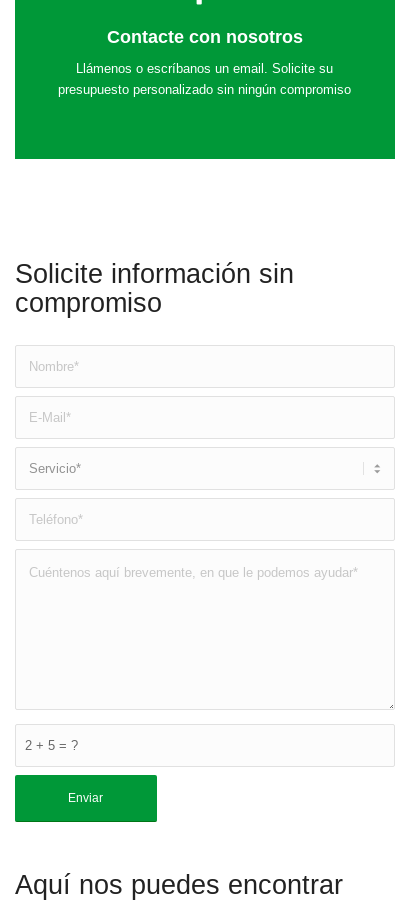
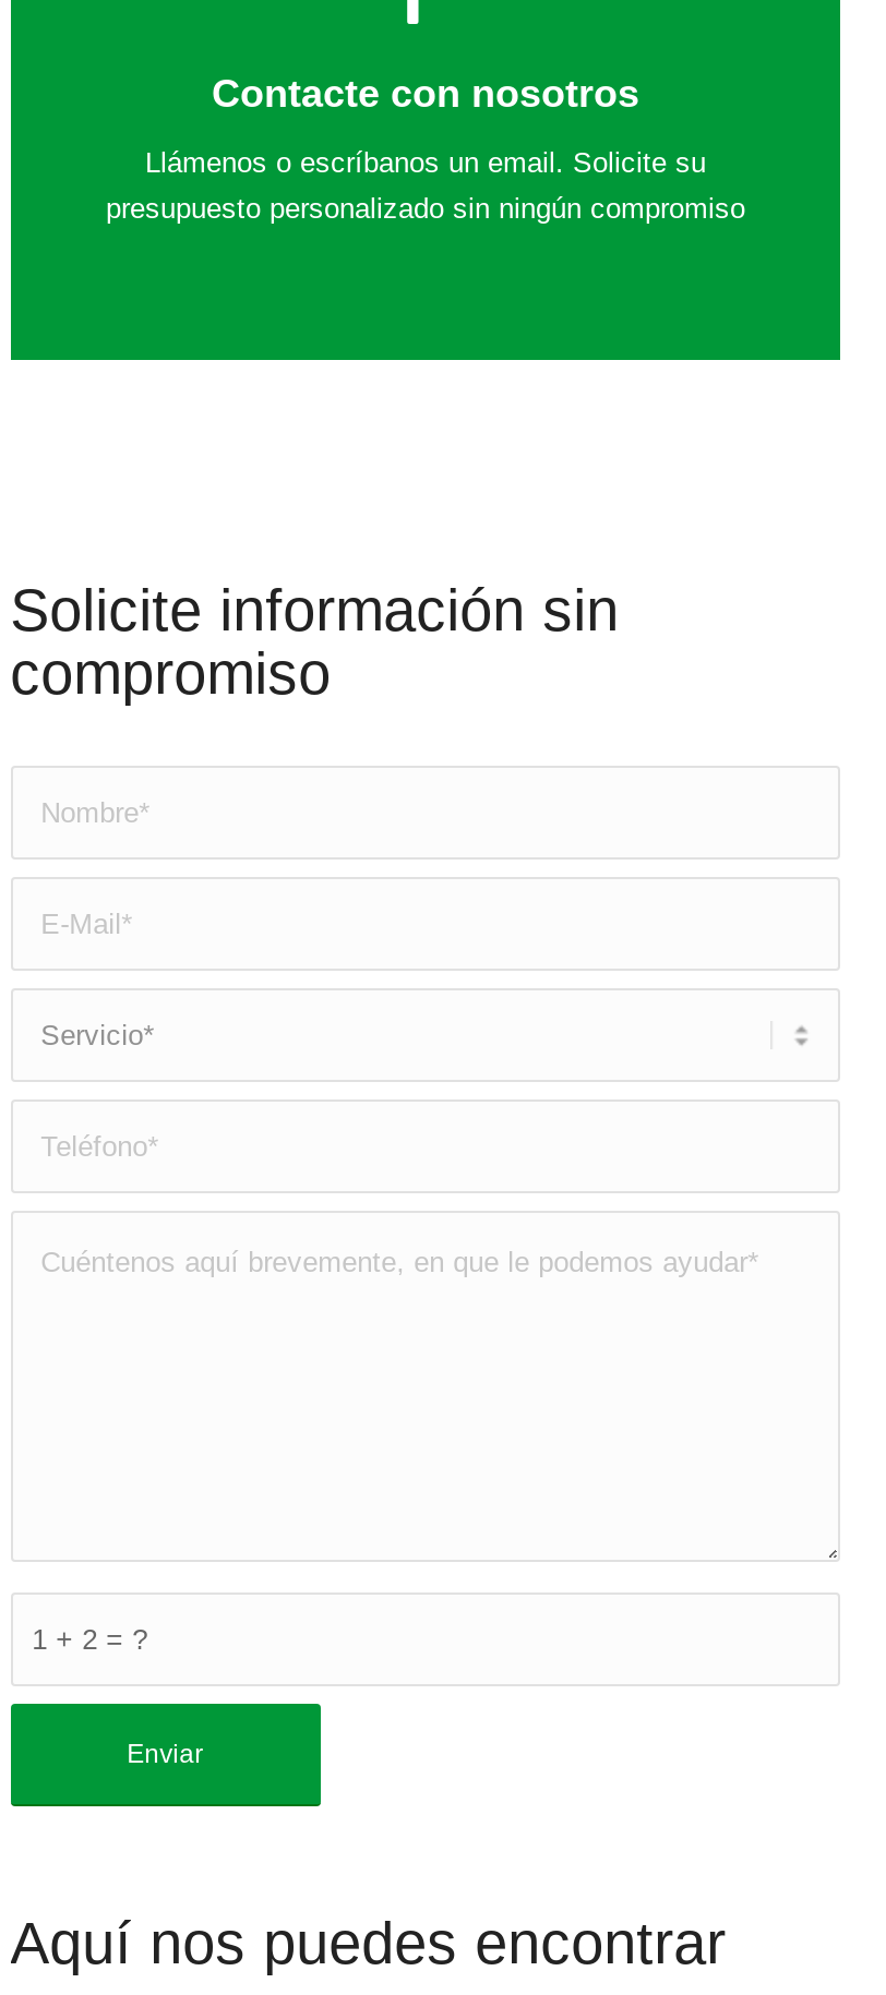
- 2 + 5 = ?
+ 1 + 2 = ?
